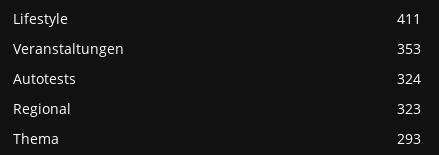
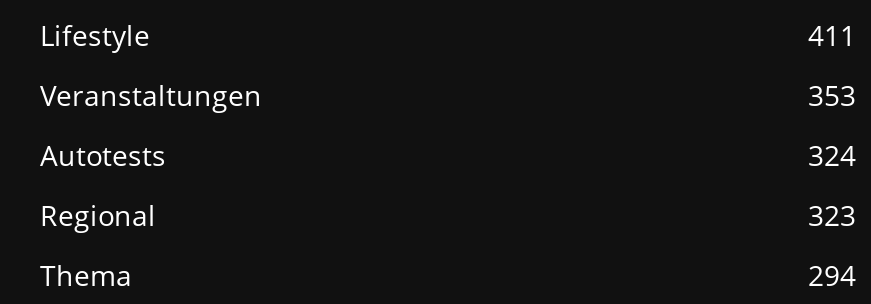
- 293
+ 294
